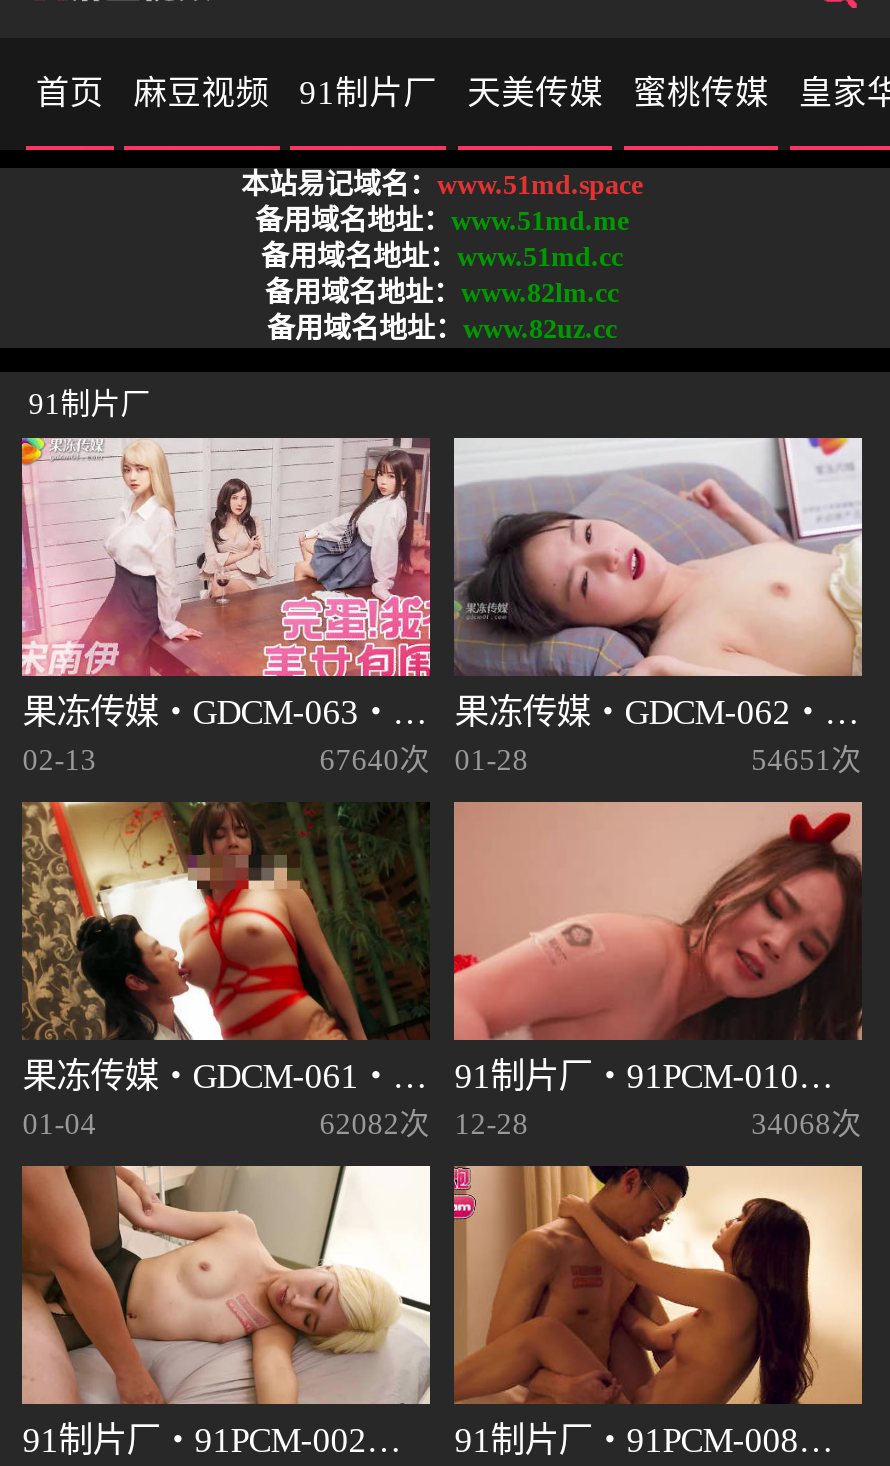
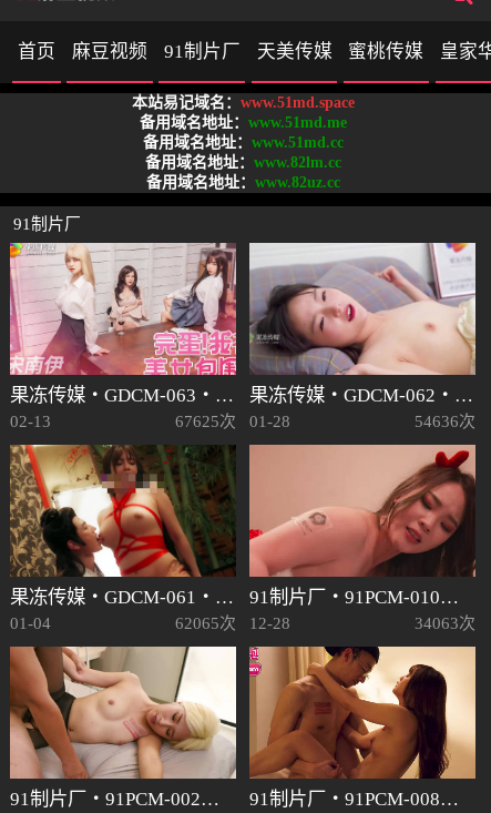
- 67640次 01-28
+ 67625次 01-28

- 54651次
+ 54636次

- 62082次 12-28
+ 62065次 12-28

- 34068次
+ 34063次
